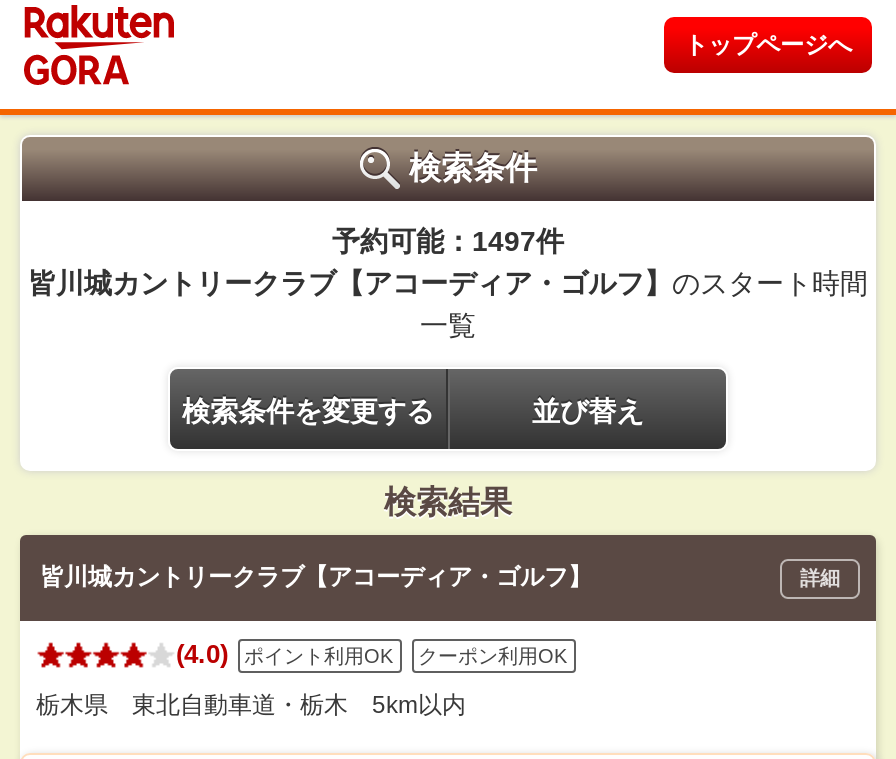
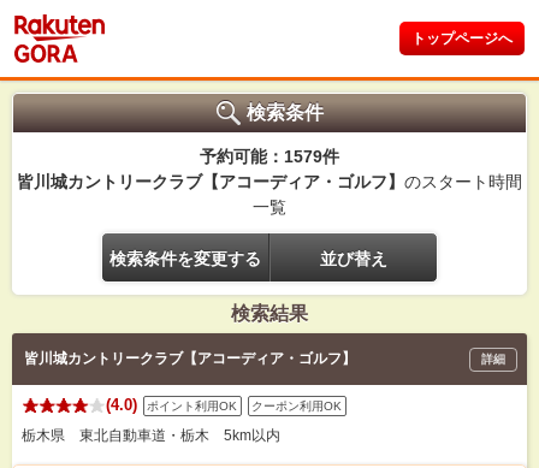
- 予約可能：1497件
+ 予約可能：1579件
